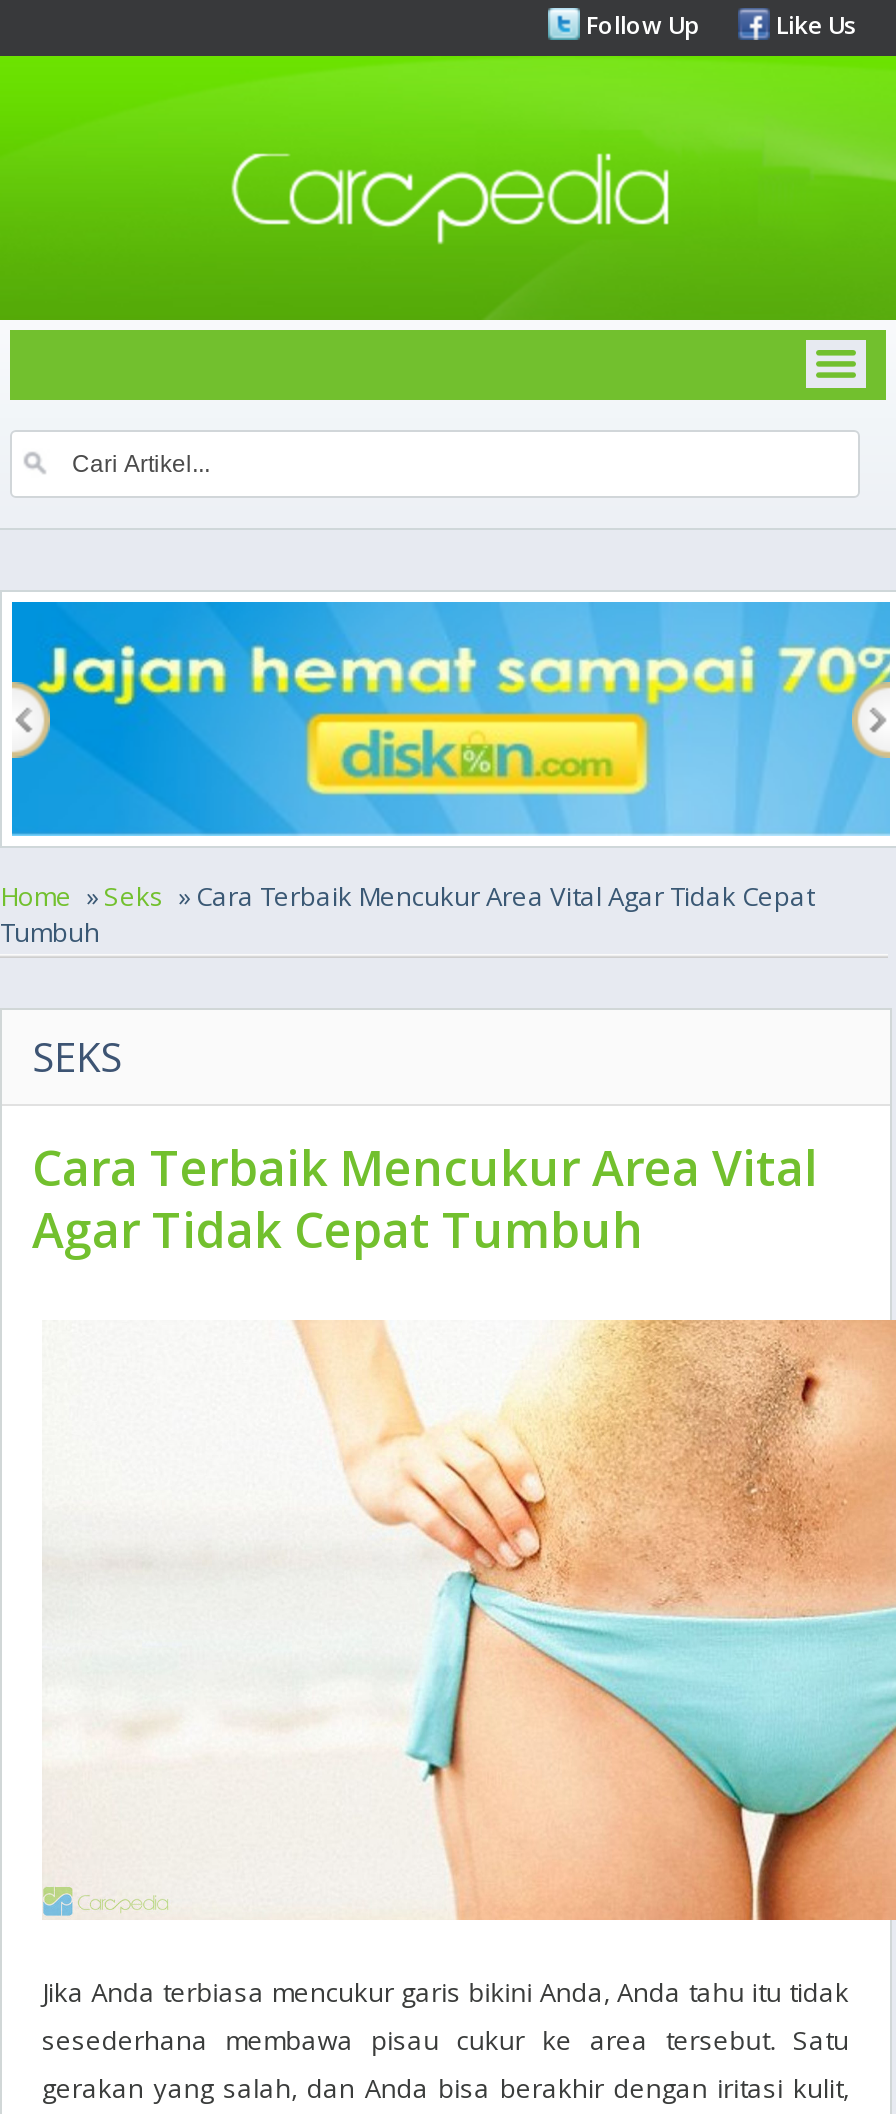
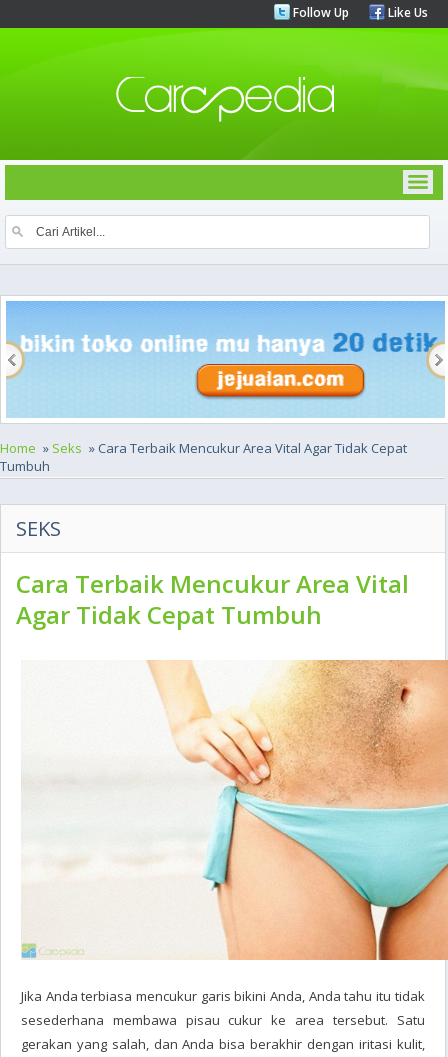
- [image]
+ [image]
